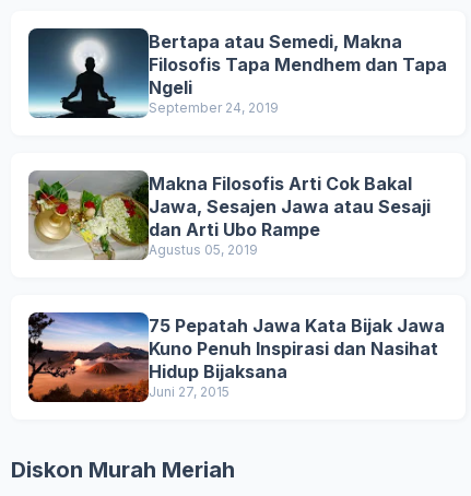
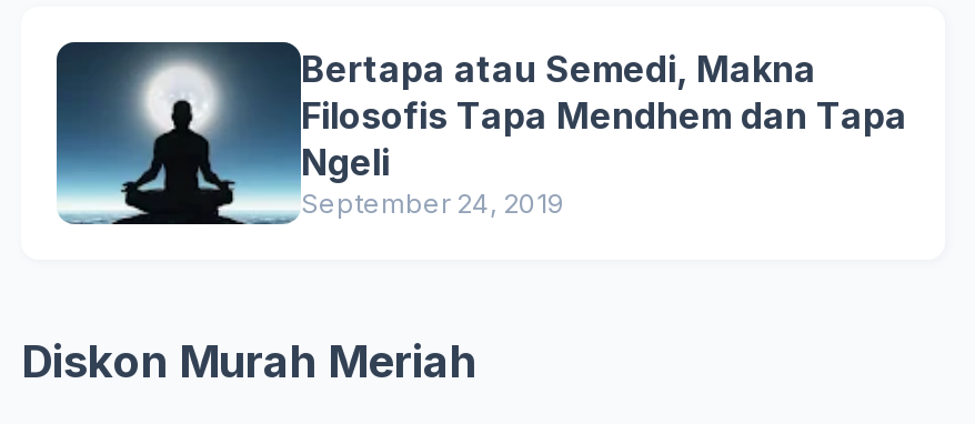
- [image]
- Makna Filosofis Arti Cok Bakal
- Jawa, Sesajen Jawa atau Sesaji
- dan Arti Ubo Rampe
- Agustus 05, 2019

- [image]
- 75 Pepatah Jawa Kata Bijak Jawa
- Kuno Penuh Inspirasi dan Nasihat
- Hidup Bijaksana
- Juni 27, 2015
